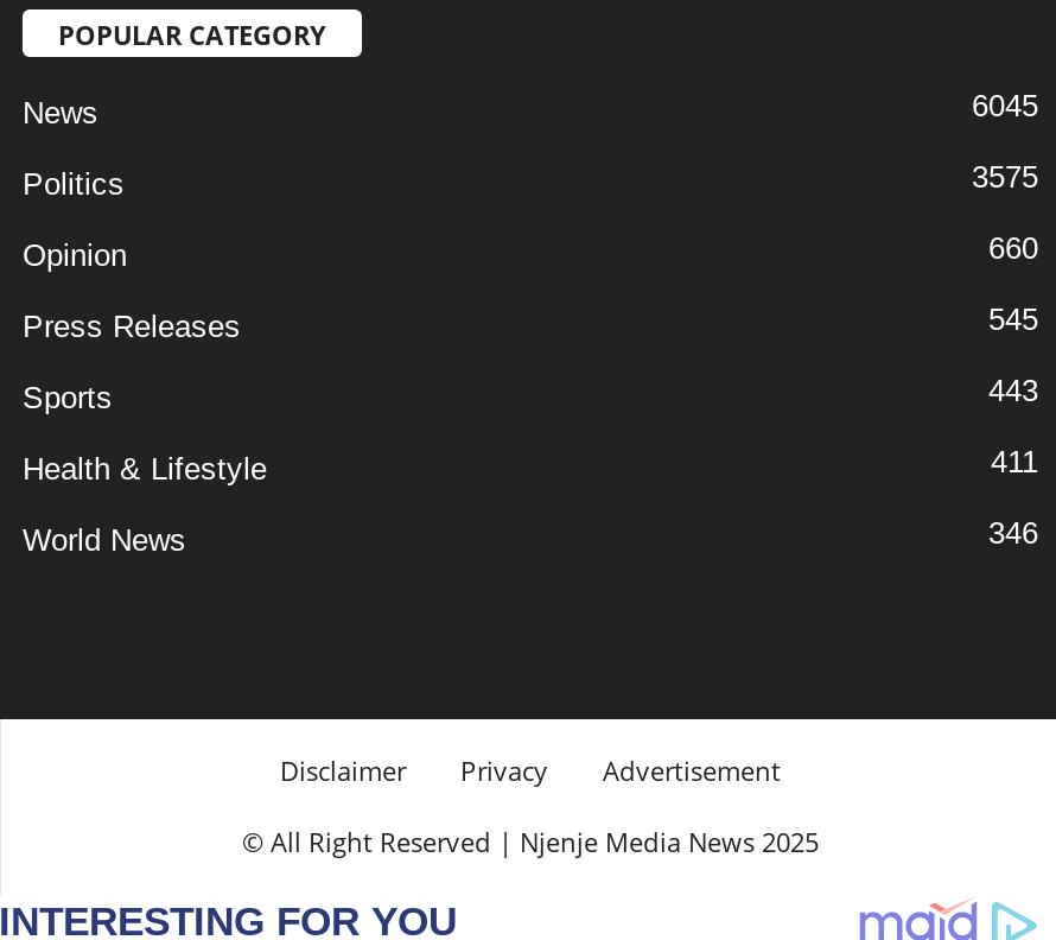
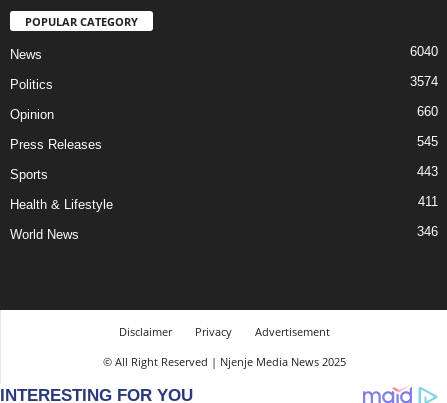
- 6045
+ 6040

- 3575
+ 3574
